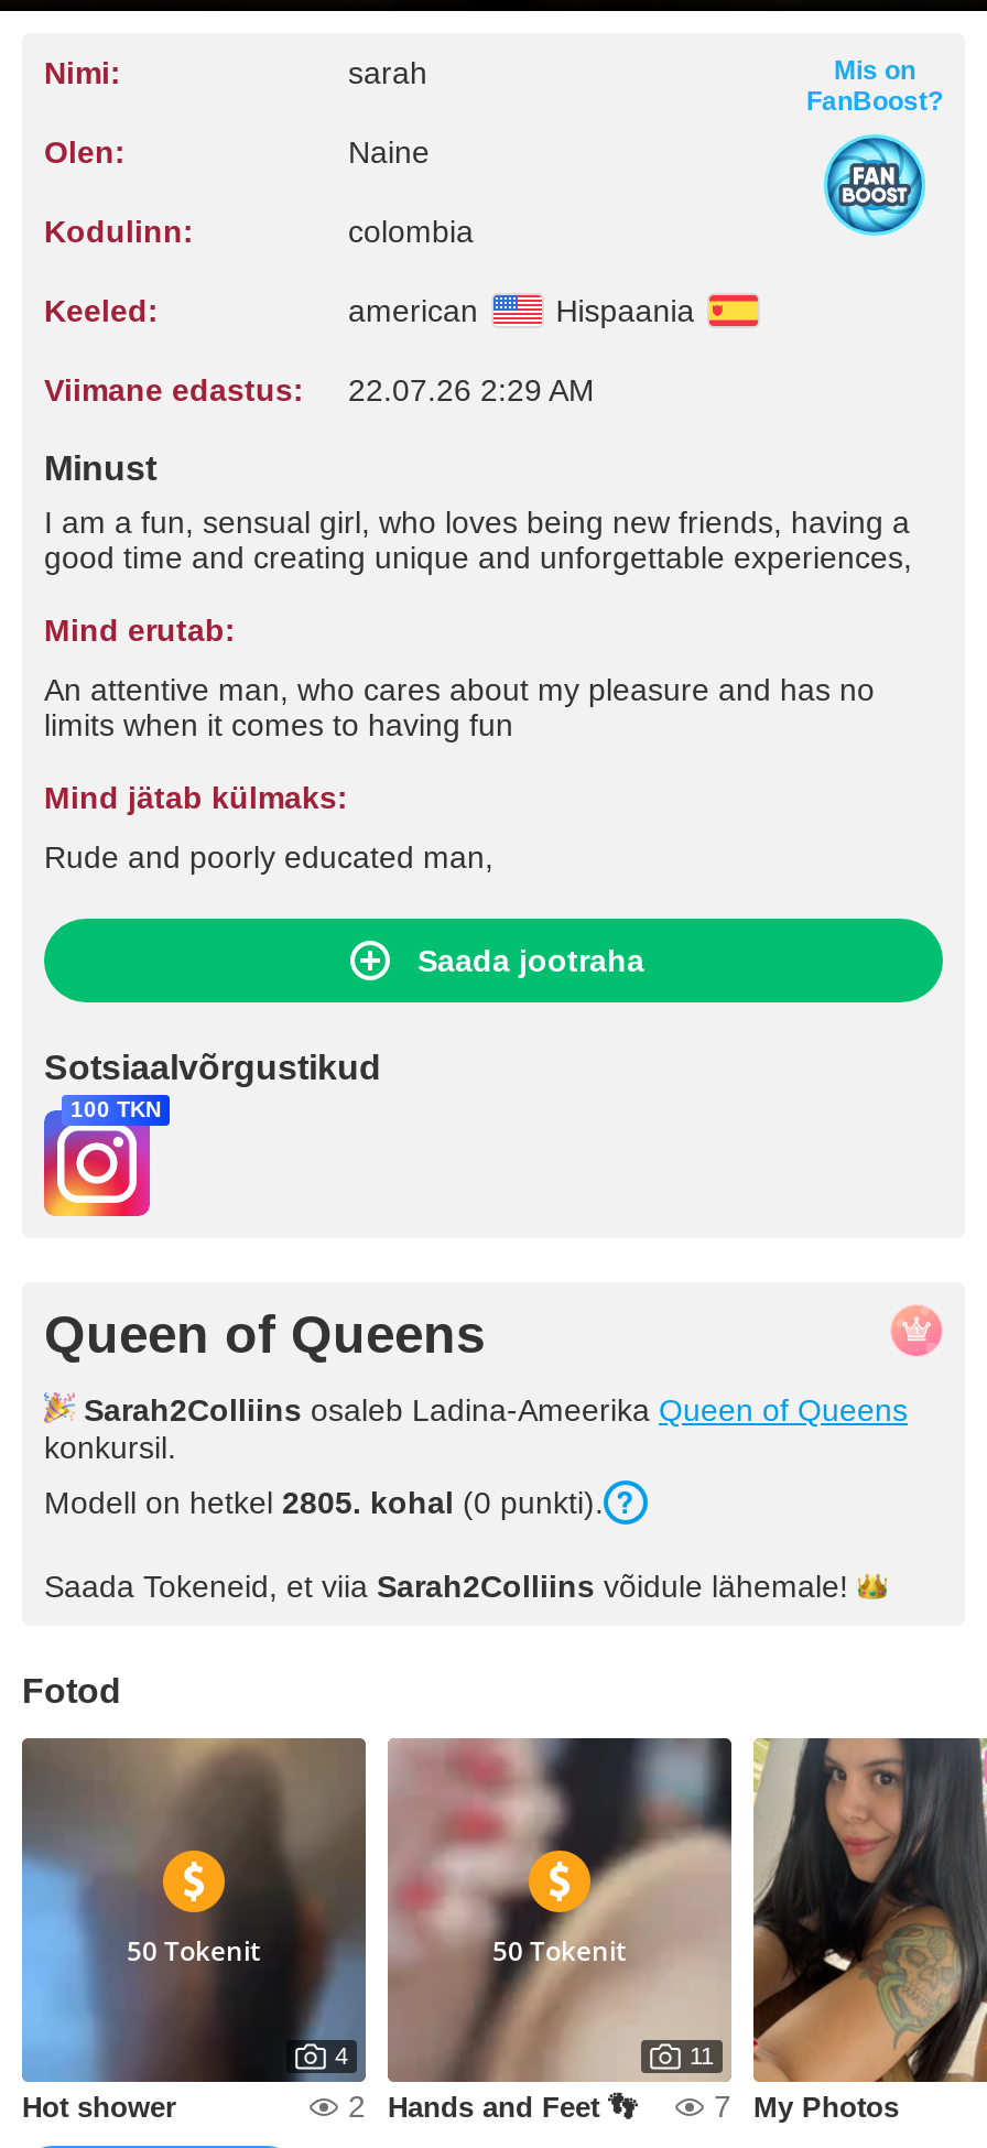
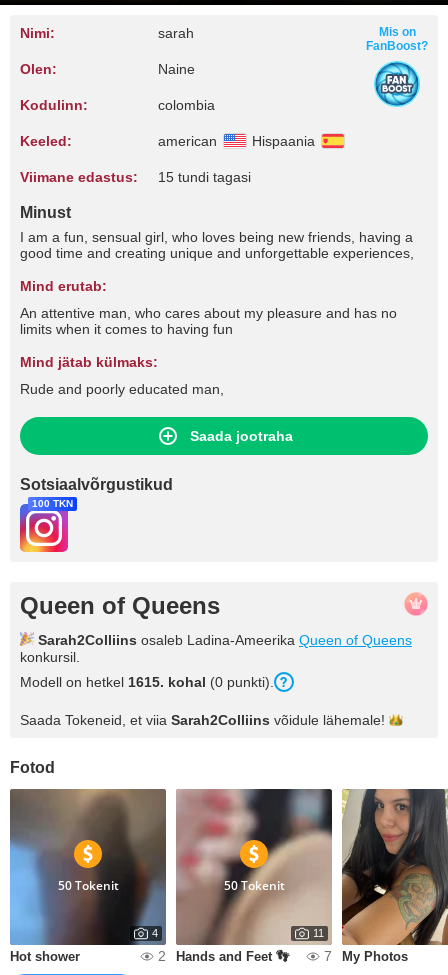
- Viimane edastus: 22.07.26 2:29 AM
+ Viimane edastus: 15 tundi tagasi

- Modell on hetkel 2805. kohal (0 punkti).
+ Modell on hetkel 1615. kohal (0 punkti).
